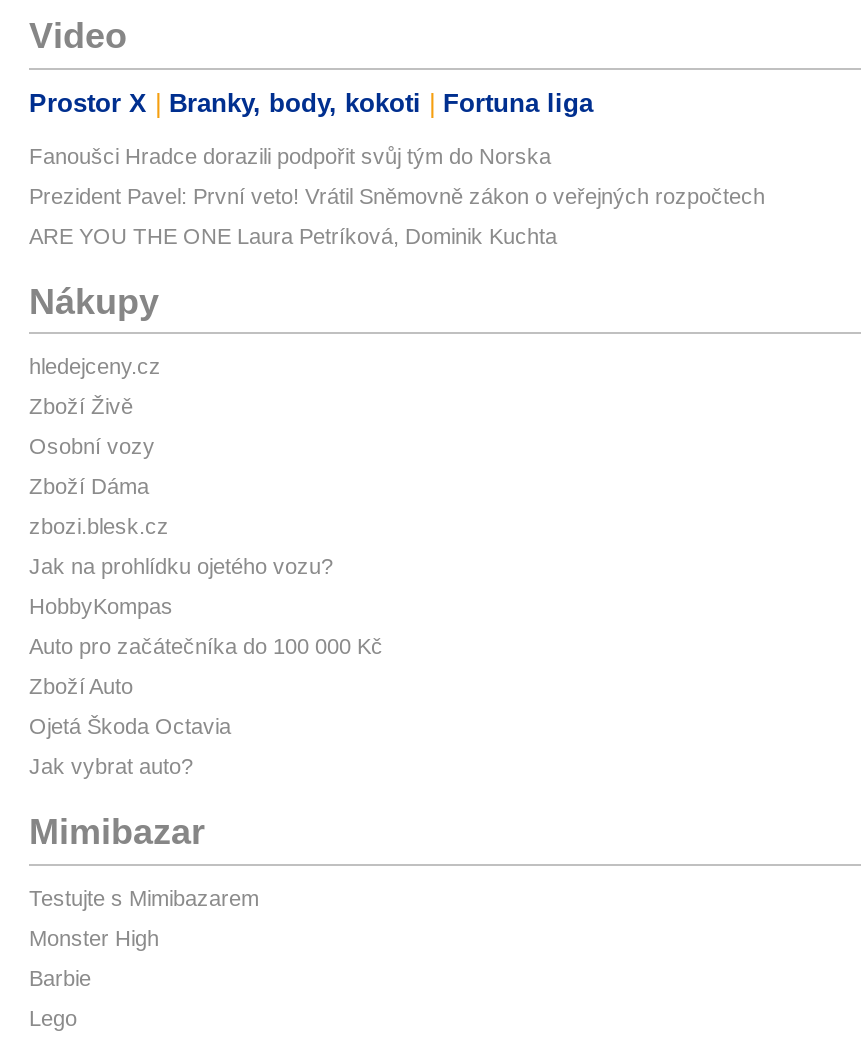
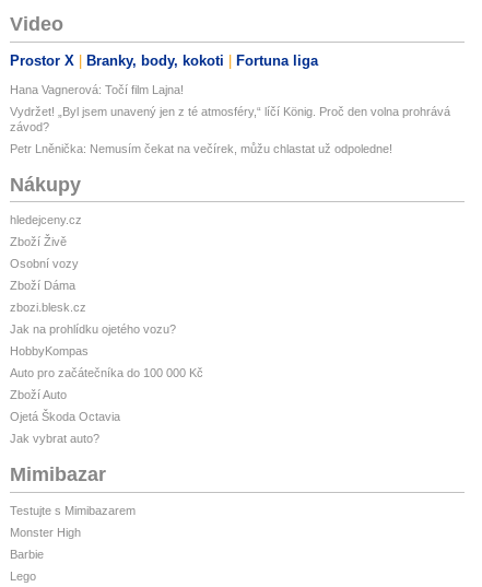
- Fanoušci Hradce dorazili podpořit svůj tým do Norska
+ Hana Vagnerová: Točí film Lajna!

- Prezident Pavel: První veto! Vrátil Sněmovně zákon o veřejných rozpočtech
+ Vydržet! „Byl jsem unavený jen z té atmosféry,“ líčí König. Proč den volna prohrává
+ závod?

- ARE YOU THE ONE Laura Petríková, Dominik Kuchta
+ Petr Lněnička: Nemusím čekat na večírek, můžu chlastat už odpoledne!
